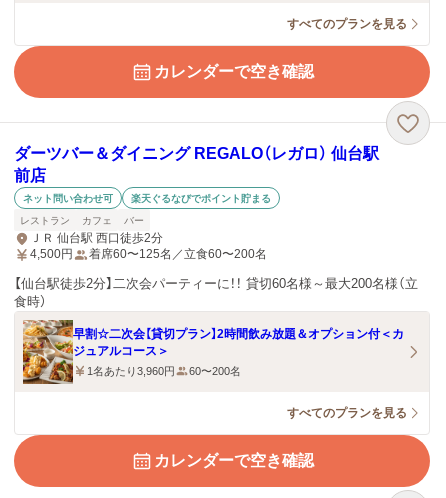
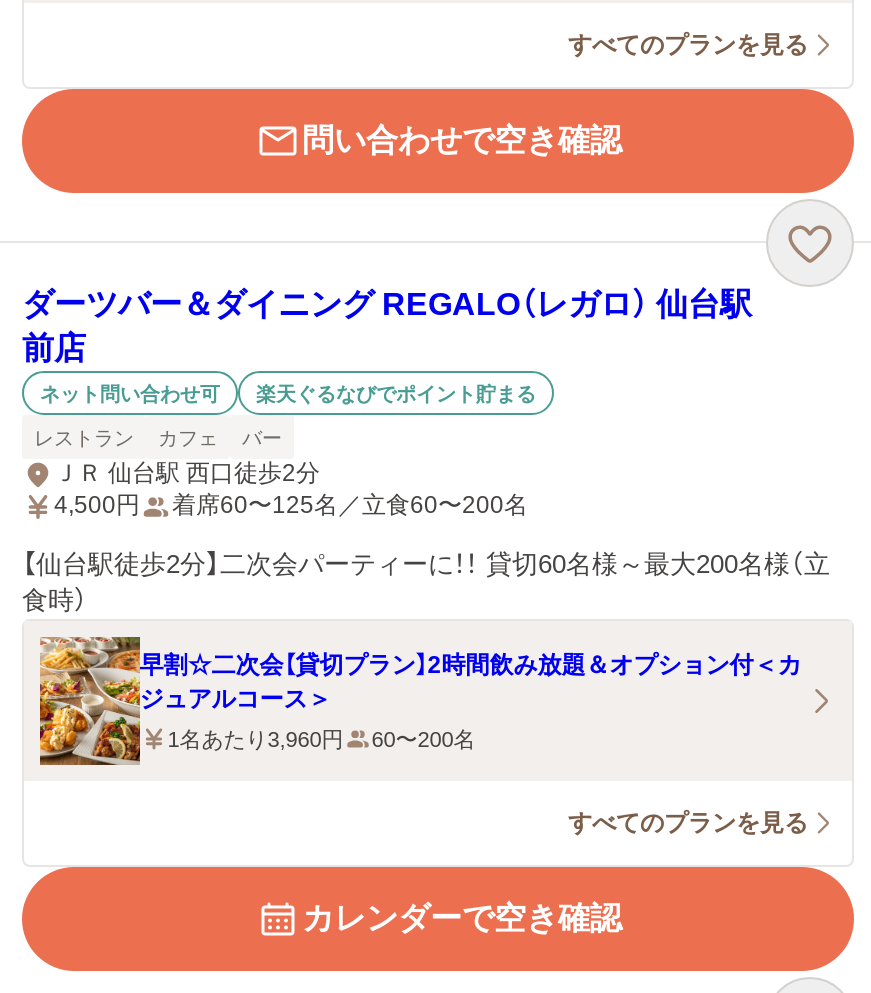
- カレンダーで空き確認
+ 問い合わせで空き確認
